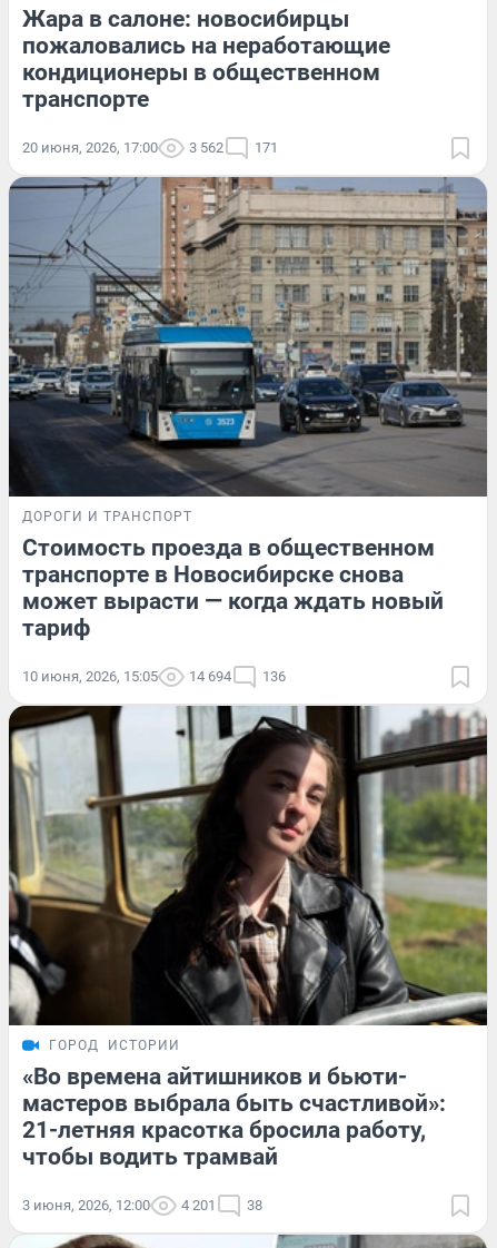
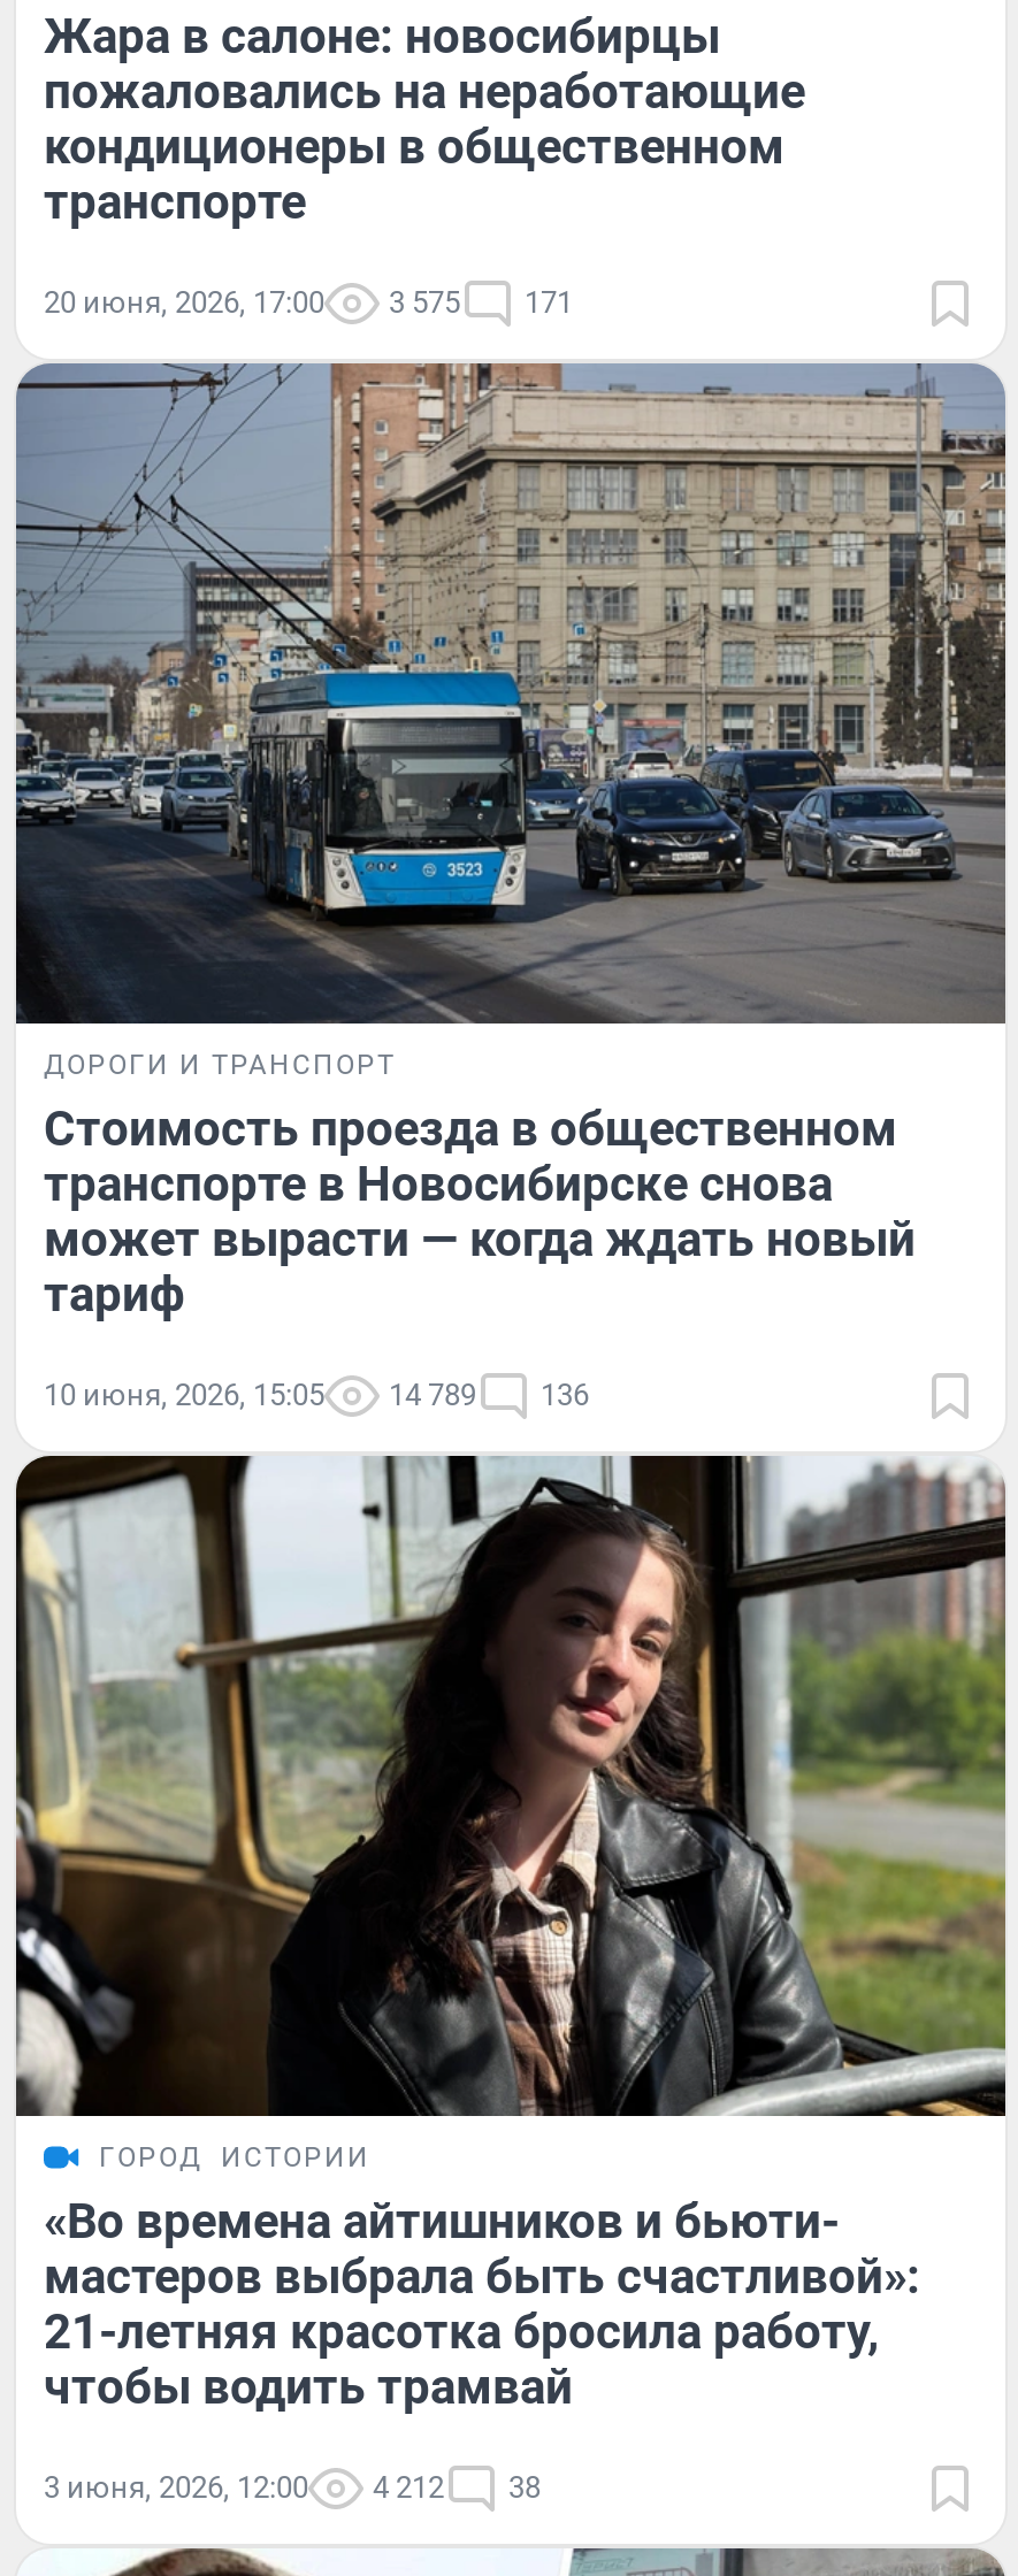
- 20 июня, 2026, 17:00 3 562 171
+ 20 июня, 2026, 17:00 3 575 171

- 10 июня, 2026, 15:05 14 694 136
+ 10 июня, 2026, 15:05 14 789 136

- 3 июня, 2026, 12:00 4 201 38
+ 3 июня, 2026, 12:00 4 212 38
